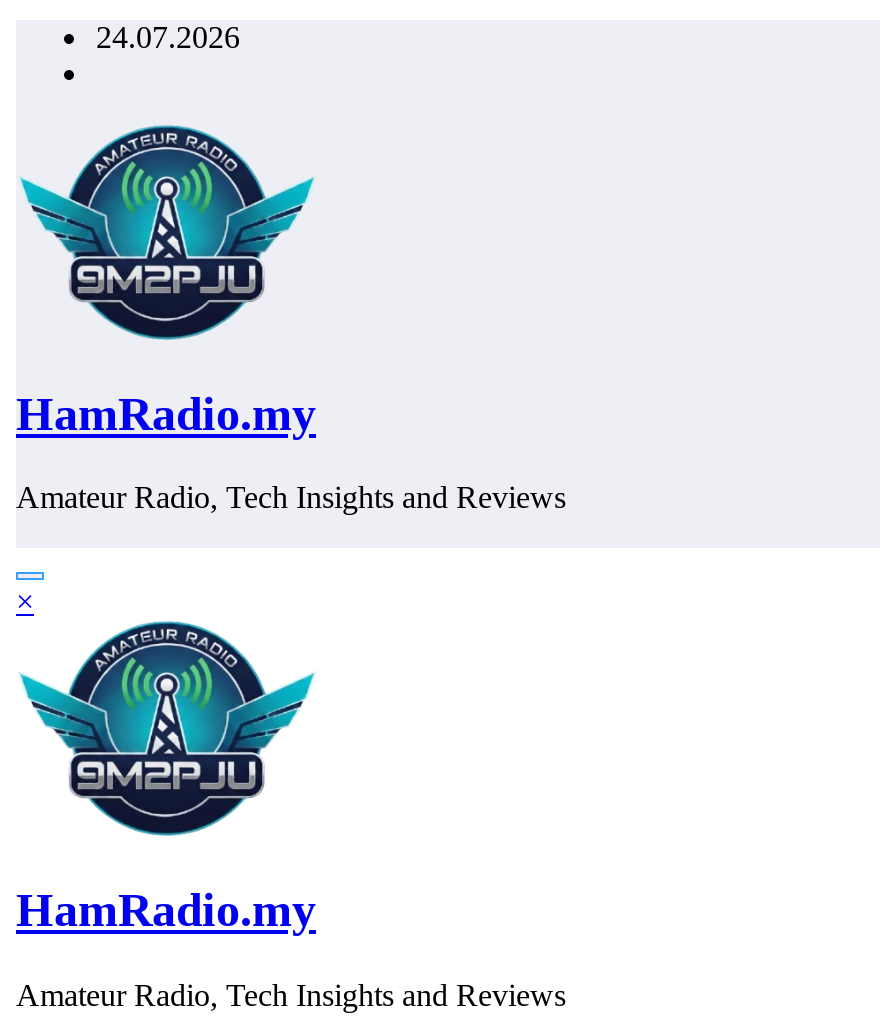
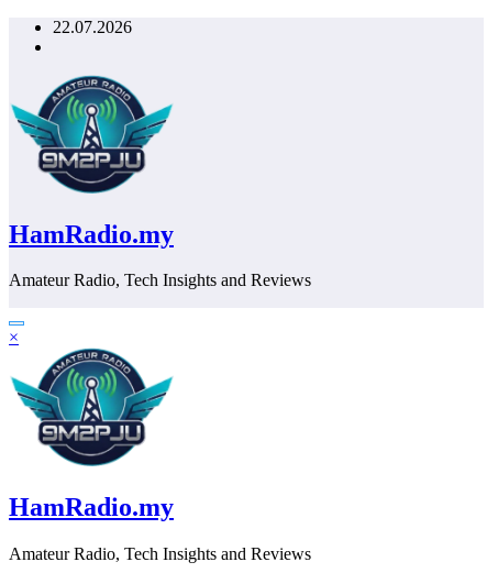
- 24.07.2026
+ 22.07.2026
